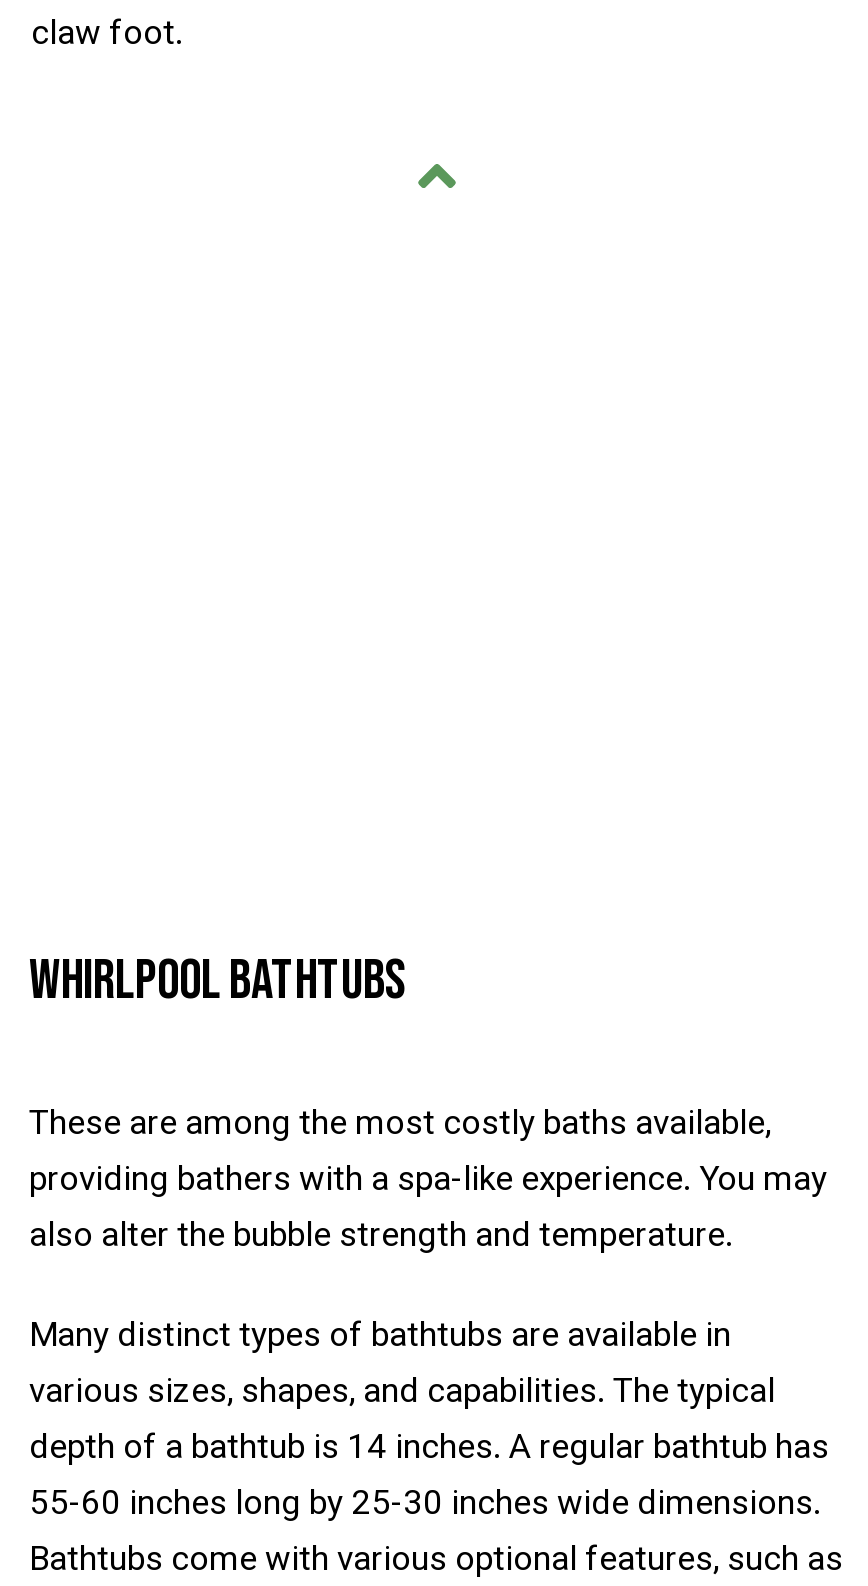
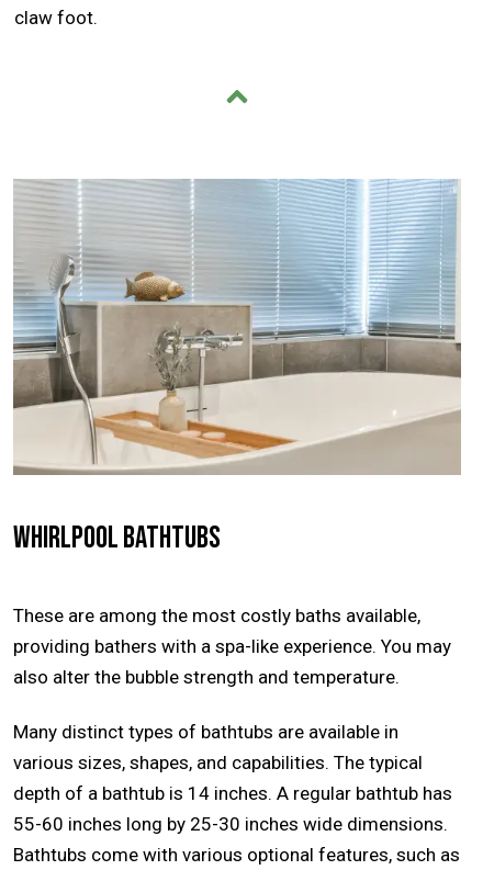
+ [image]
